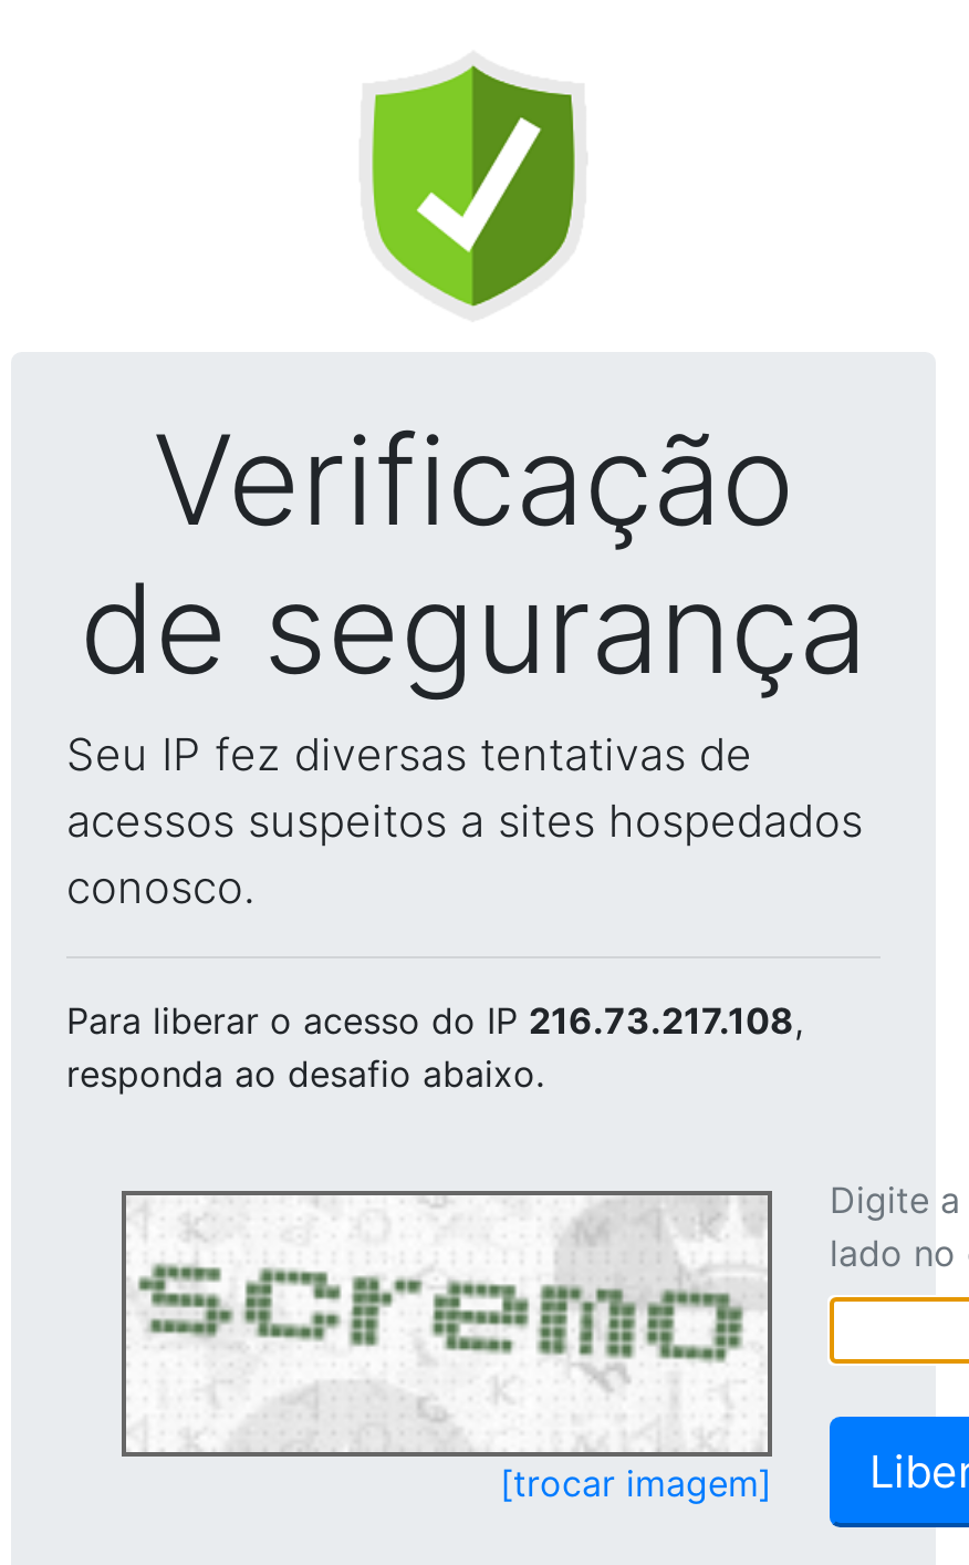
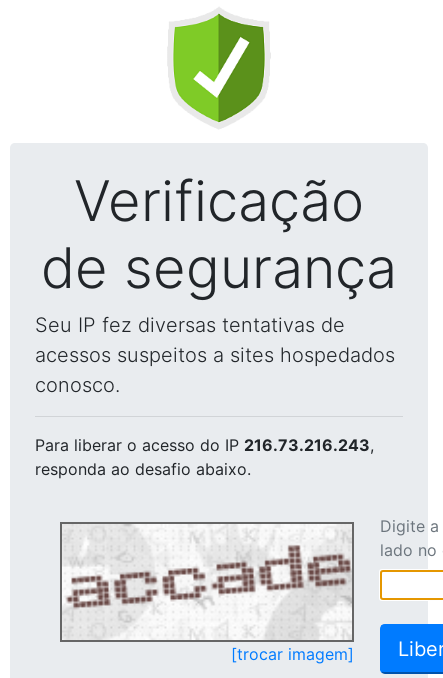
- Para liberar o acesso do IP 216.73.217.108,
+ Para liberar o acesso do IP 216.73.216.243,

- [image]
+ [image]
